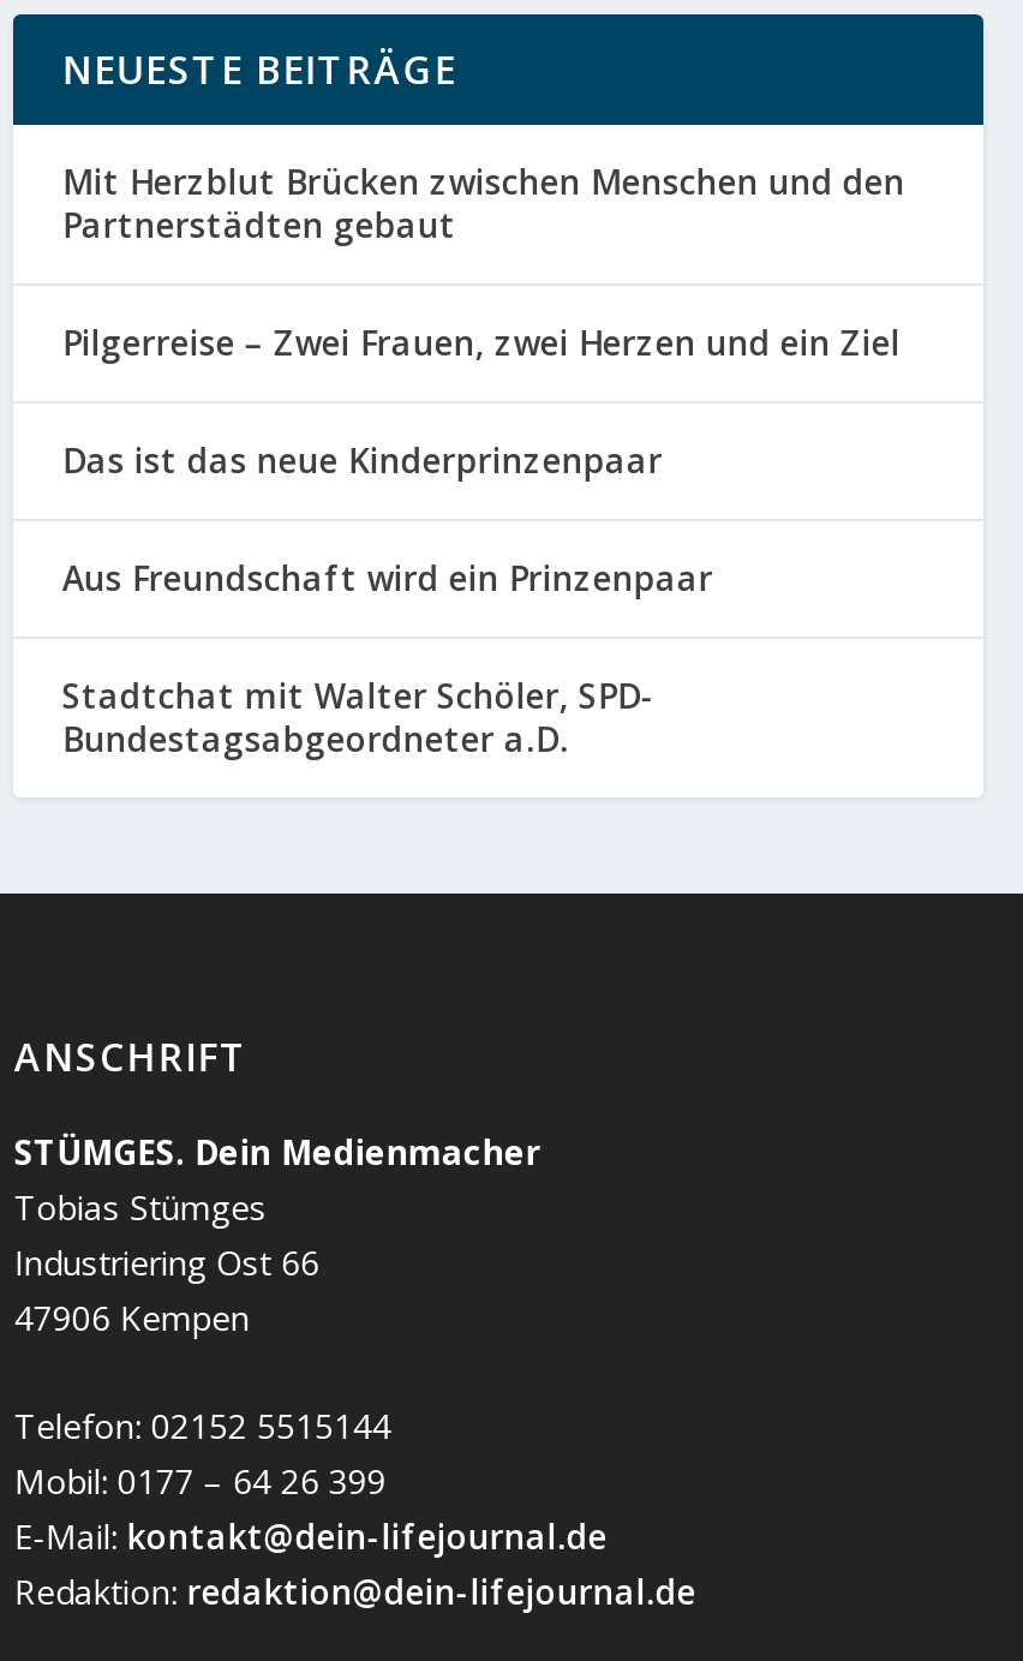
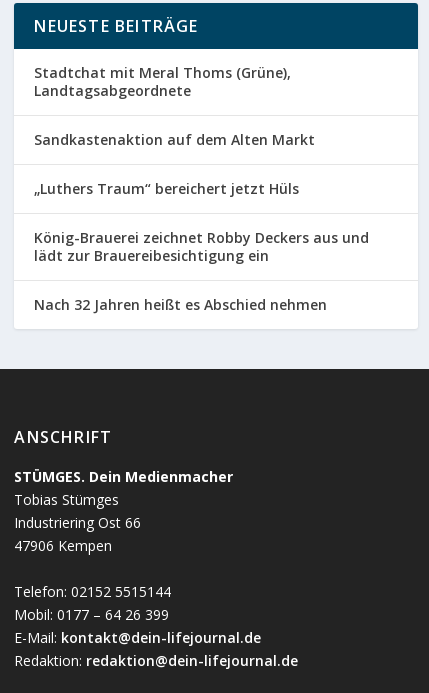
- Mit Herzblut Brücken zwischen Menschen und den
- Partnerstädten gebaut
+ Stadtchat mit Meral Thoms (Grüne),
+ Landtagsabgeordnete

- Pilgerreise – Zwei Frauen, zwei Herzen und ein Ziel
+ Sandkastenaktion auf dem Alten Markt

- Das ist das neue Kinderprinzenpaar
+ „Luthers Traum“ bereichert jetzt Hüls

- Aus Freundschaft wird ein Prinzenpaar
+ König-Brauerei zeichnet Robby Deckers aus und
+ lädt zur Brauereibesichtigung ein

- Stadtchat mit Walter Schöler, SPD-
- Bundestagsabgeordneter a.D.
+ Nach 32 Jahren heißt es Abschied nehmen
